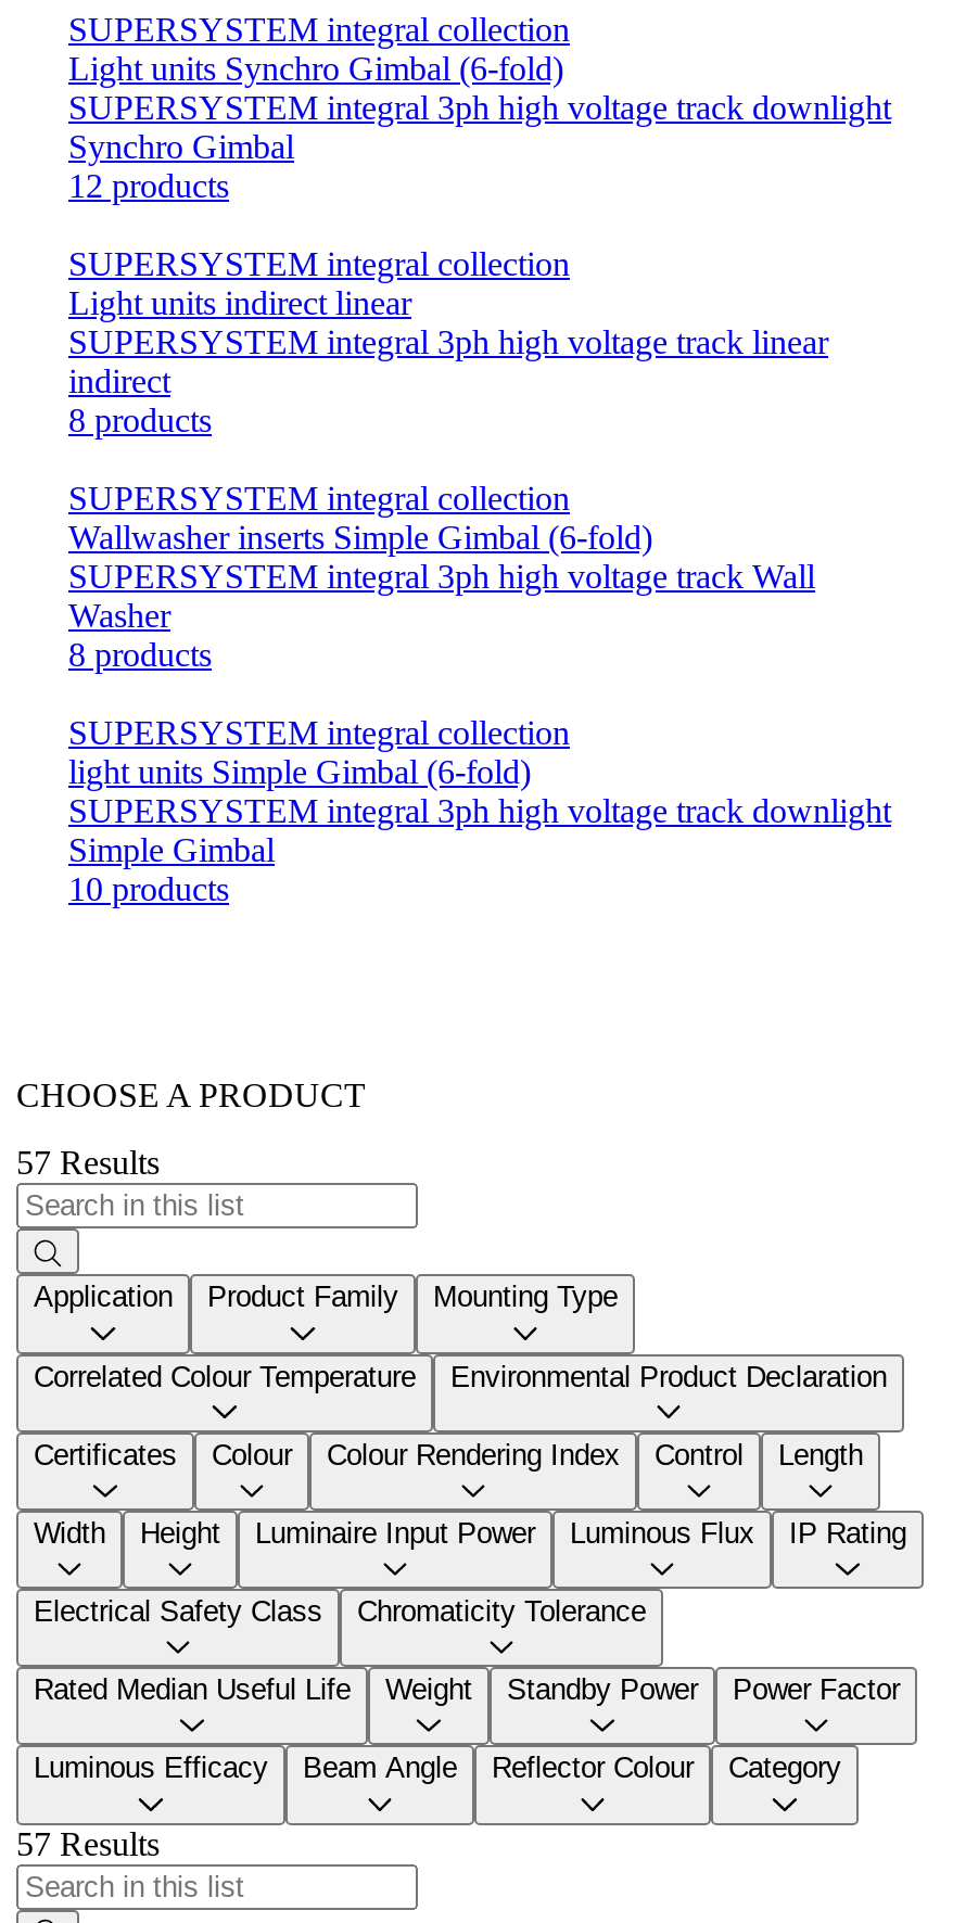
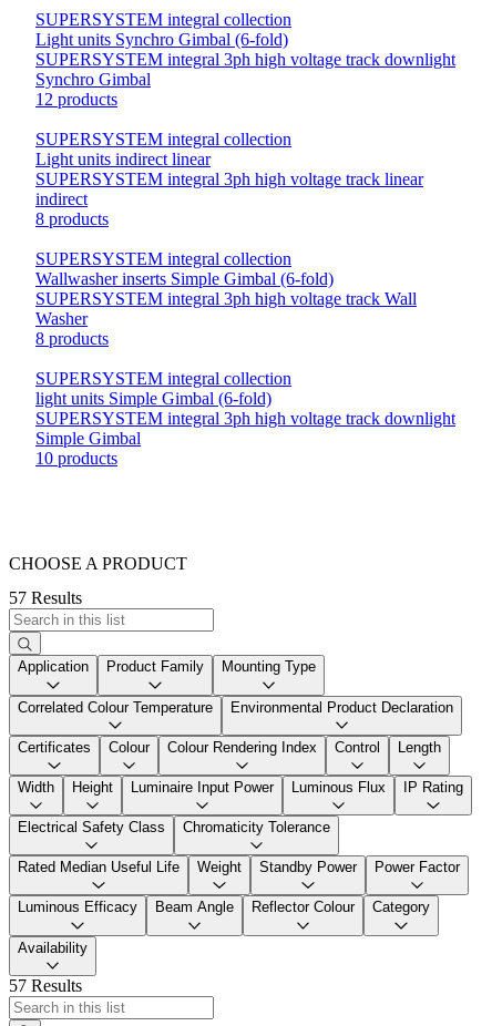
+ Availability
